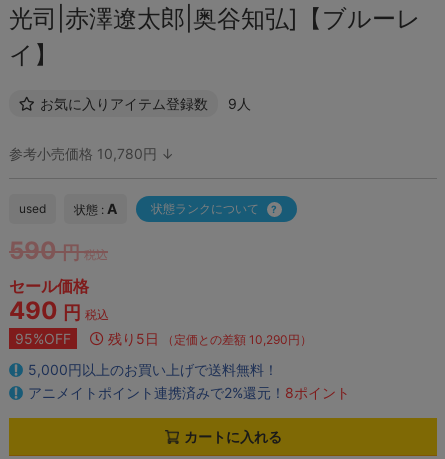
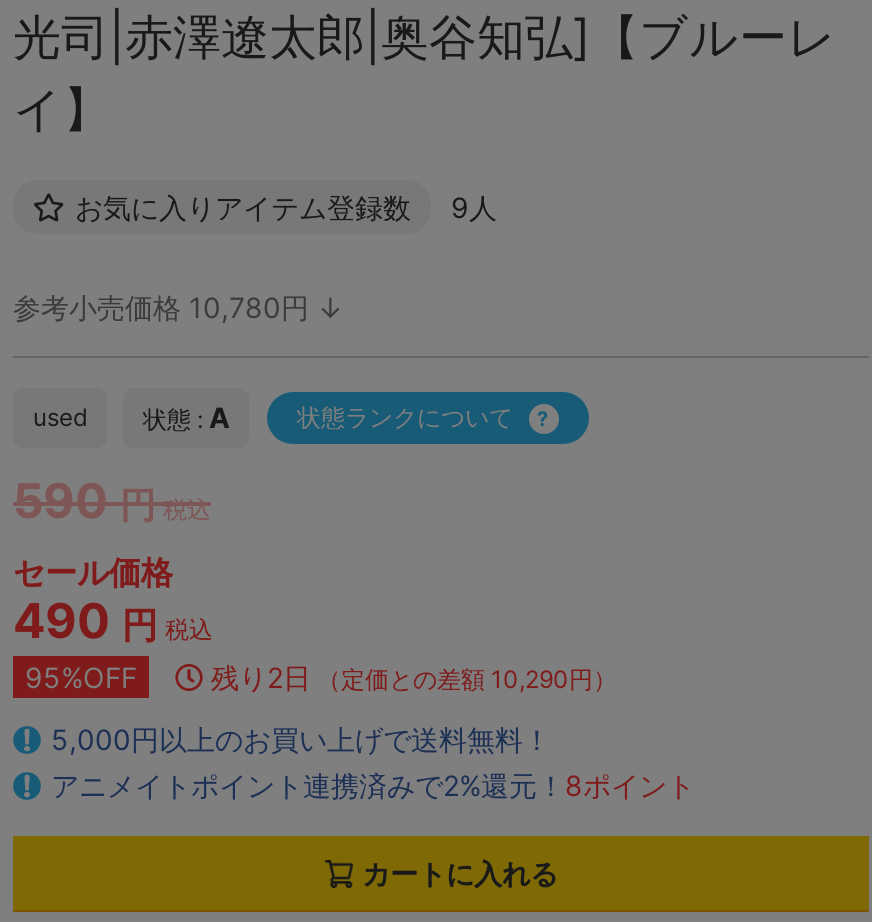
- 残り5日 （定価との差額 10,290円）
+ 残り2日 （定価との差額 10,290円）
